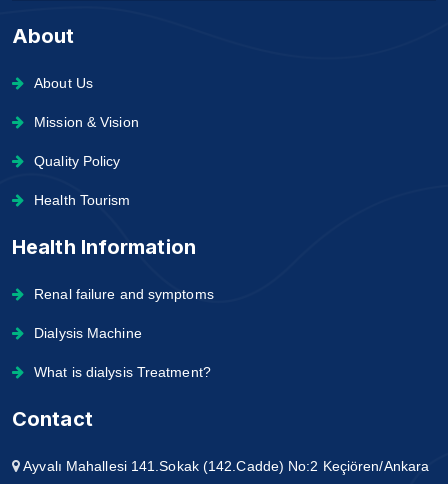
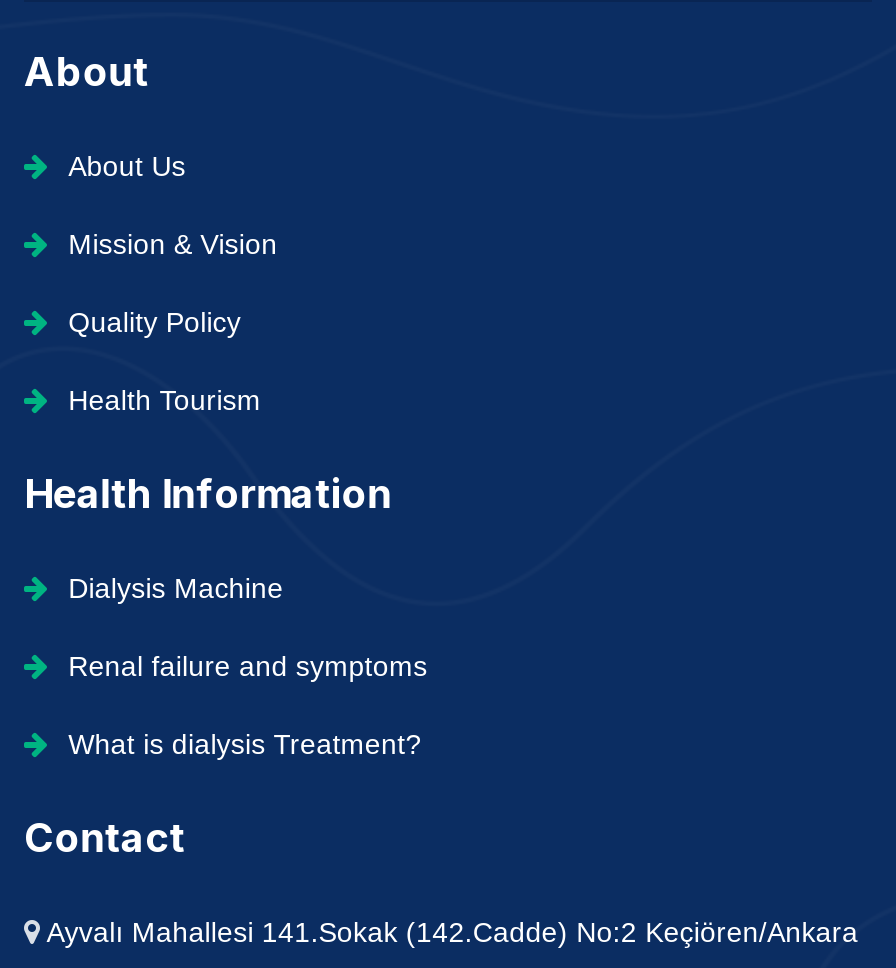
moved down: Renal failure and symptoms

moved up: Dialysis Machine
